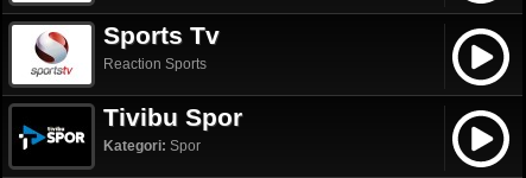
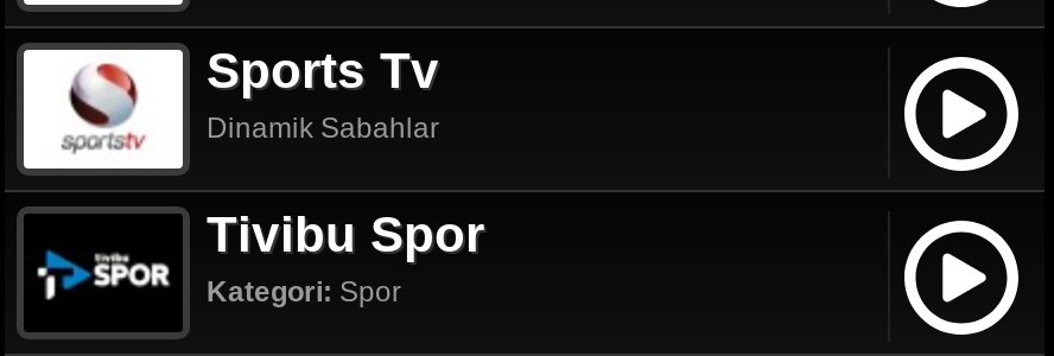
- Reaction Sports
+ Dinamik Sabahlar
